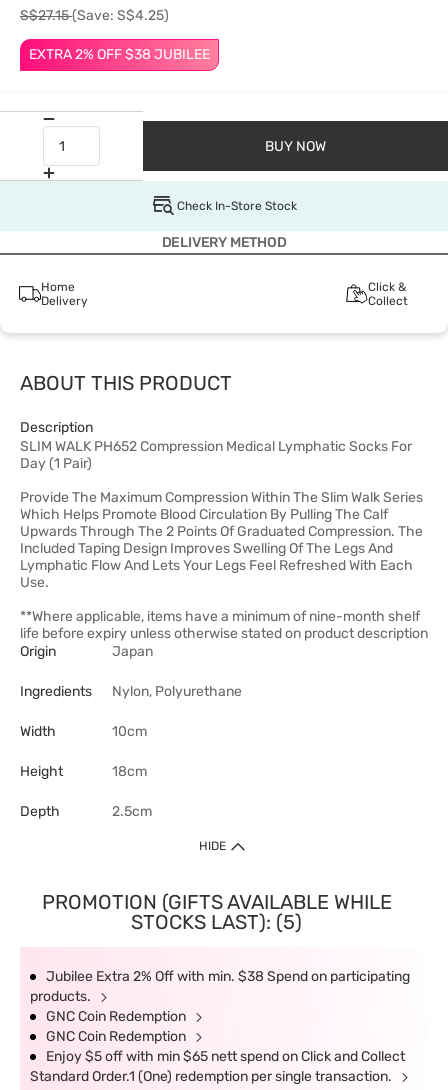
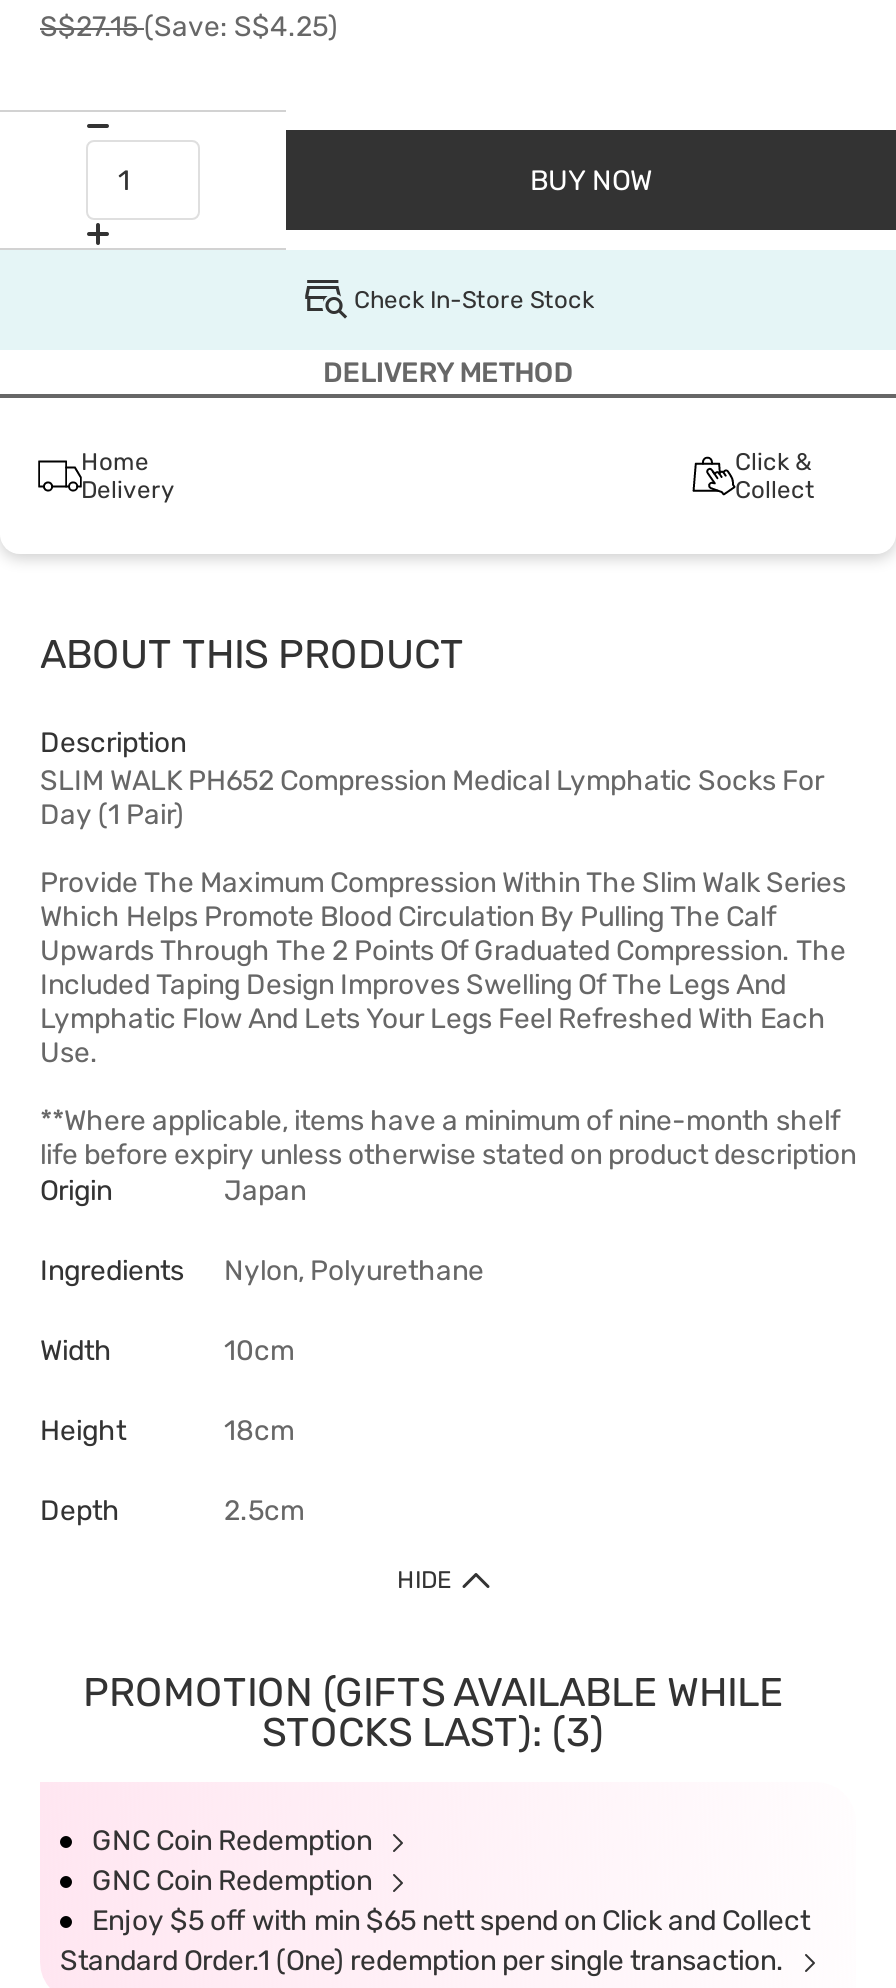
- EXTRA 2% OFF $38 JUBILEE

- STOCKS LAST): (5)
- Jubilee Extra 2% Off with min. $38 Spend on participating
- products.
+ STOCKS LAST): (3)
